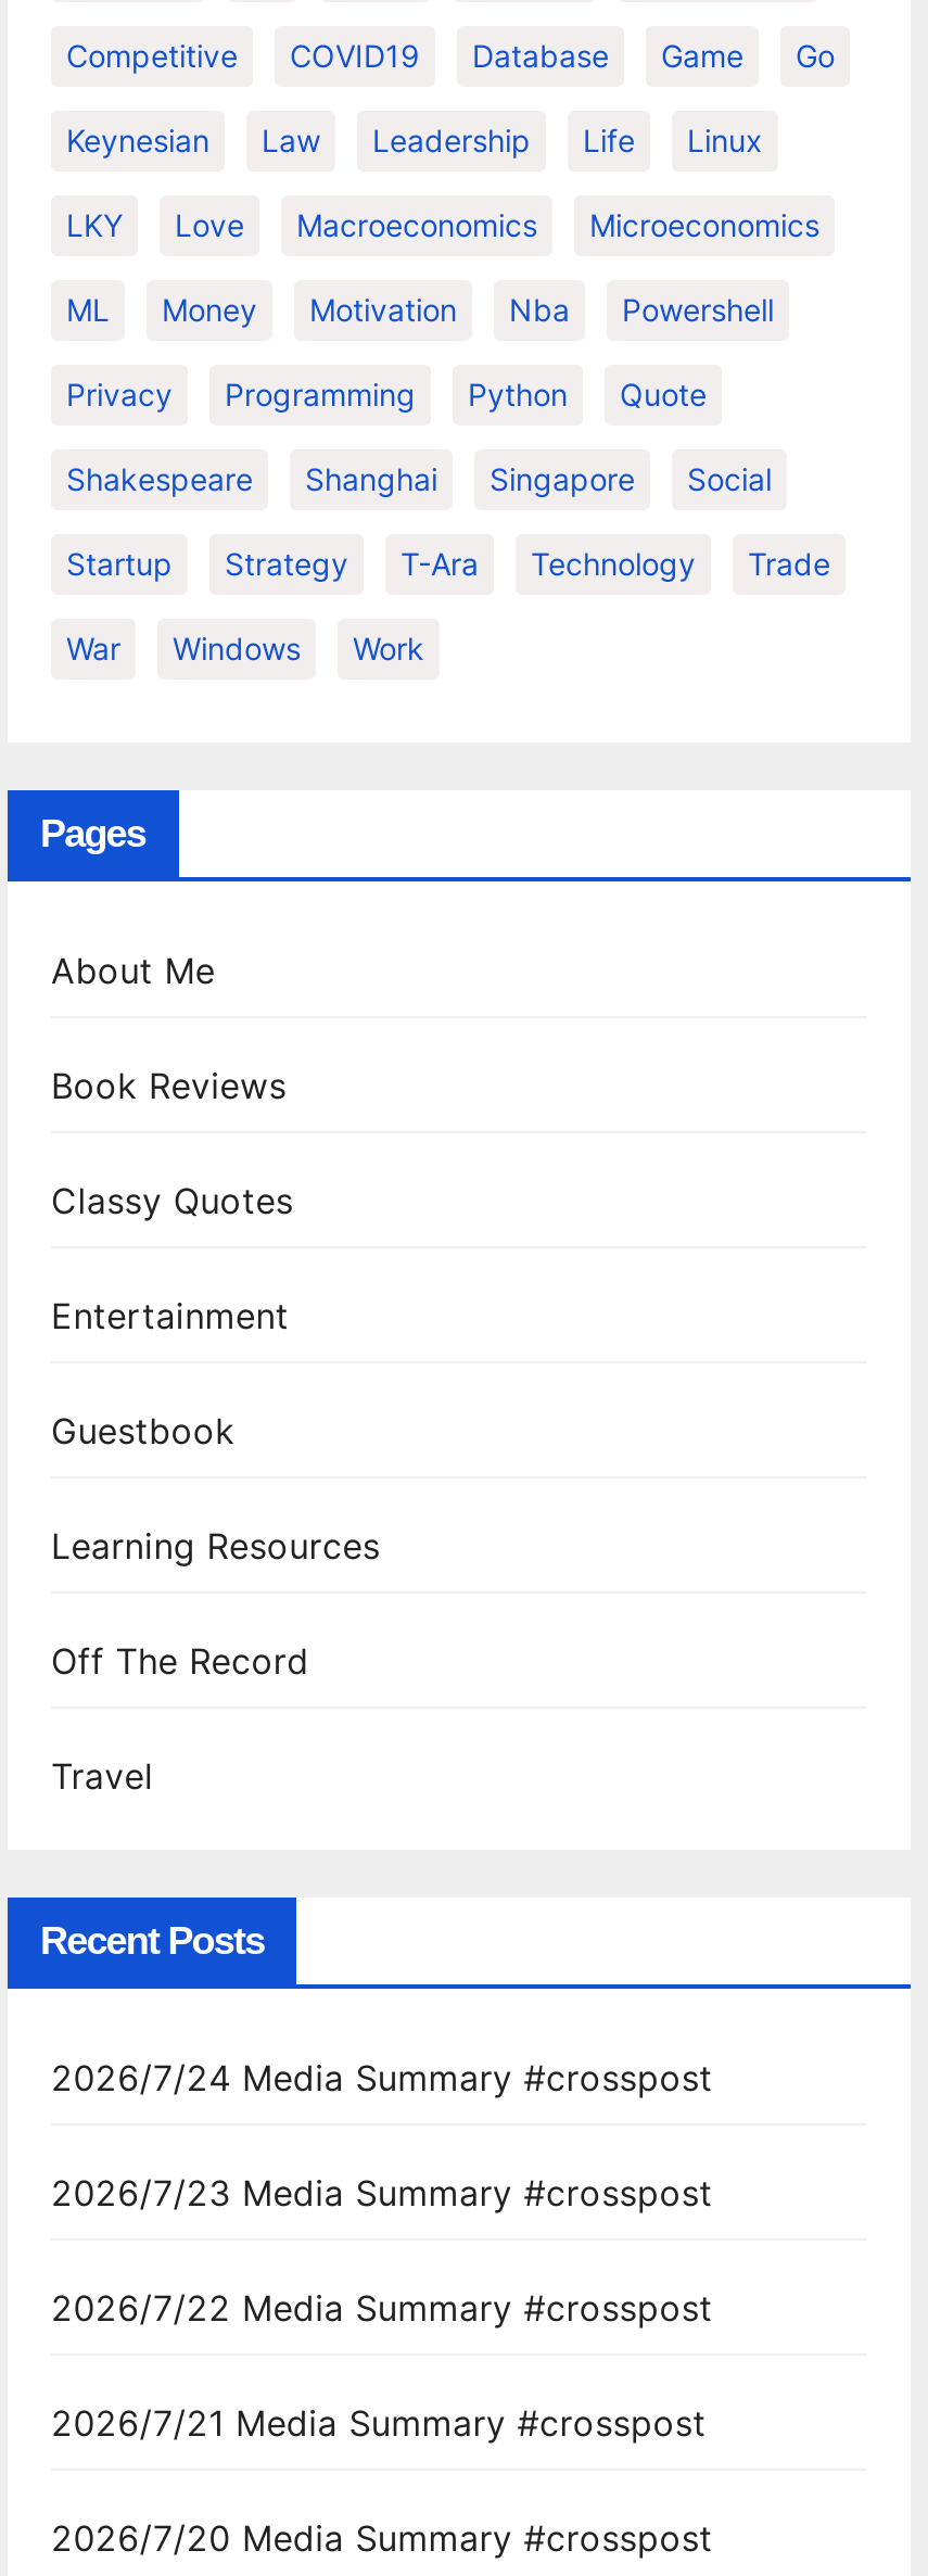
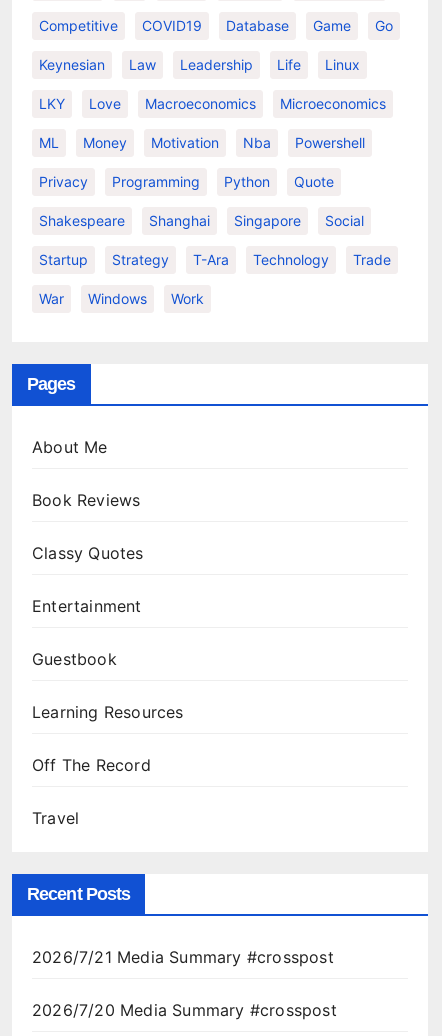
- 2026/7/24 Media Summary #crosspost
- 2026/7/23 Media Summary #crosspost
- 2026/7/22 Media Summary #crosspost
